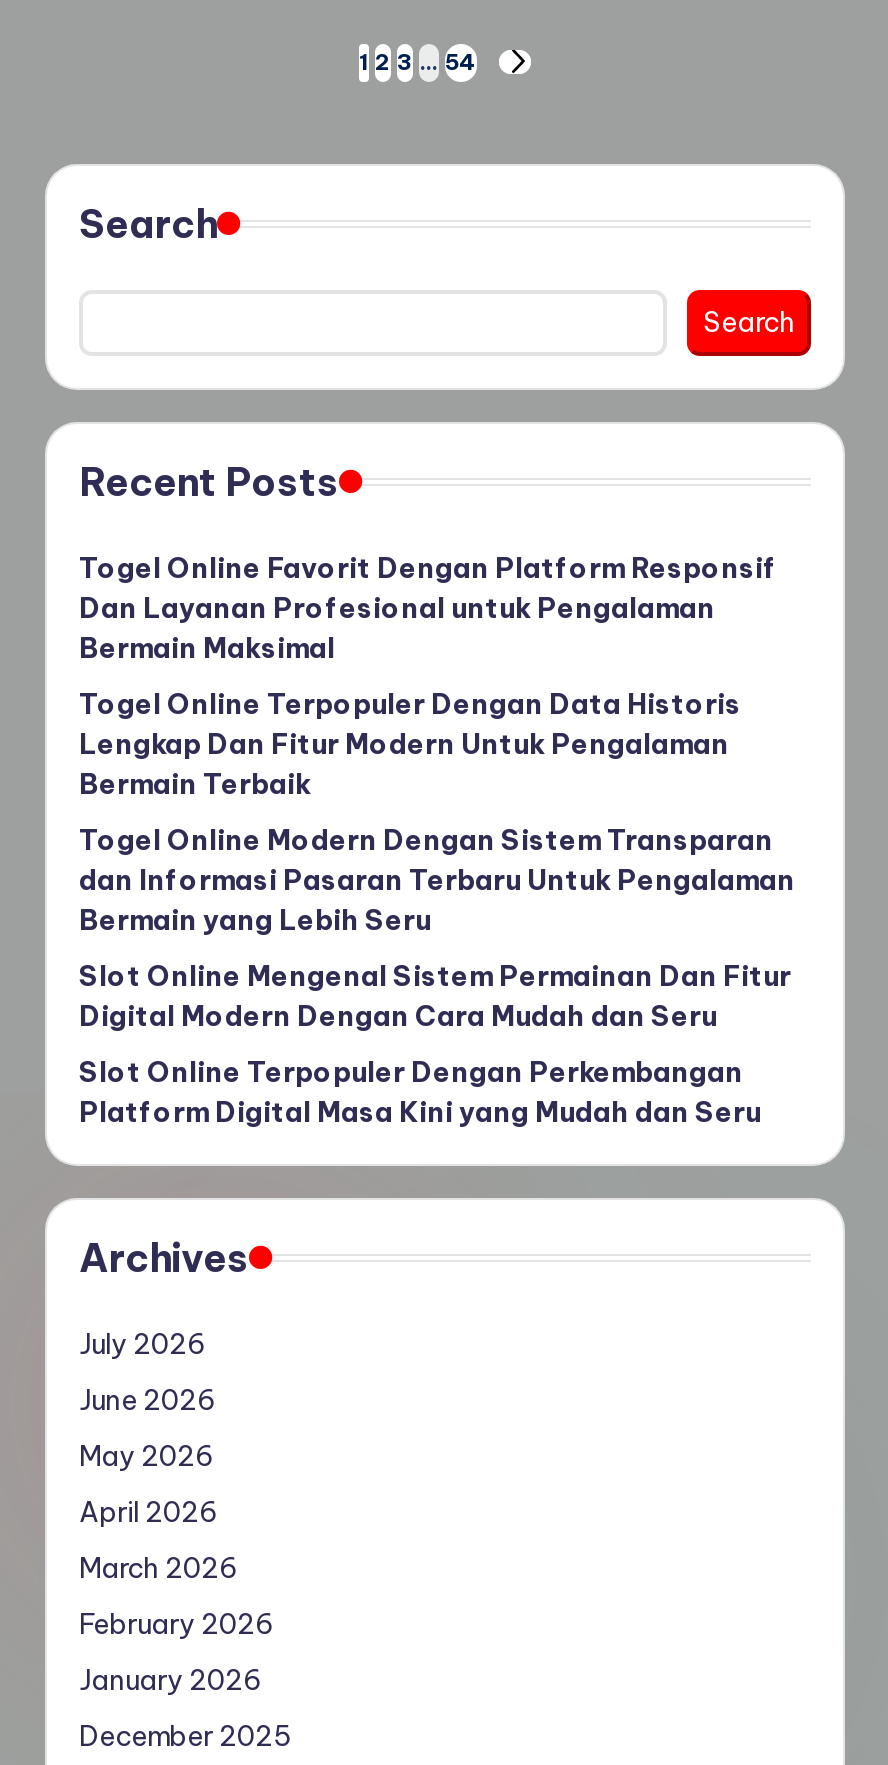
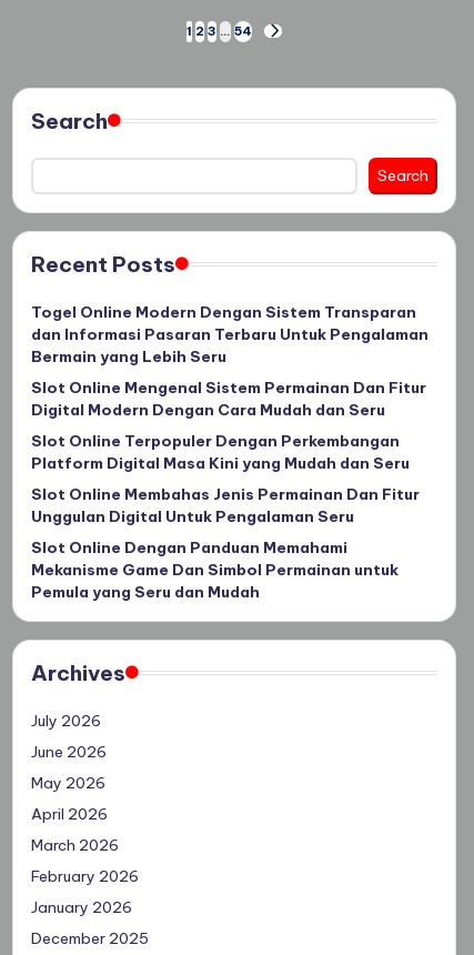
- Togel Online Favorit Dengan Platform Responsif
- Dan Layanan Profesional untuk Pengalaman
- Bermain Maksimal
- Togel Online Terpopuler Dengan Data Historis
- Lengkap Dan Fitur Modern Untuk Pengalaman
- Bermain Terbaik

moved up: Togel Online Modern Dengan Sistem Transparan | dan Informasi Pasaran Terbaru Untuk Pengalaman | Bermain yang Lebih Seru | Slot Online Mengenal Sistem Permainan Dan Fitur | Digital Modern Dengan Cara Mudah dan Seru | Slot Online Terpopuler Dengan Perkembangan | Platform Digital Masa Kini yang Mudah dan Seru

+ Slot Online Membahas Jenis Permainan Dan Fitur
+ Unggulan Digital Untuk Pengalaman Seru
+ Slot Online Dengan Panduan Memahami
+ Mekanisme Game Dan Simbol Permainan untuk
+ Pemula yang Seru dan Mudah
